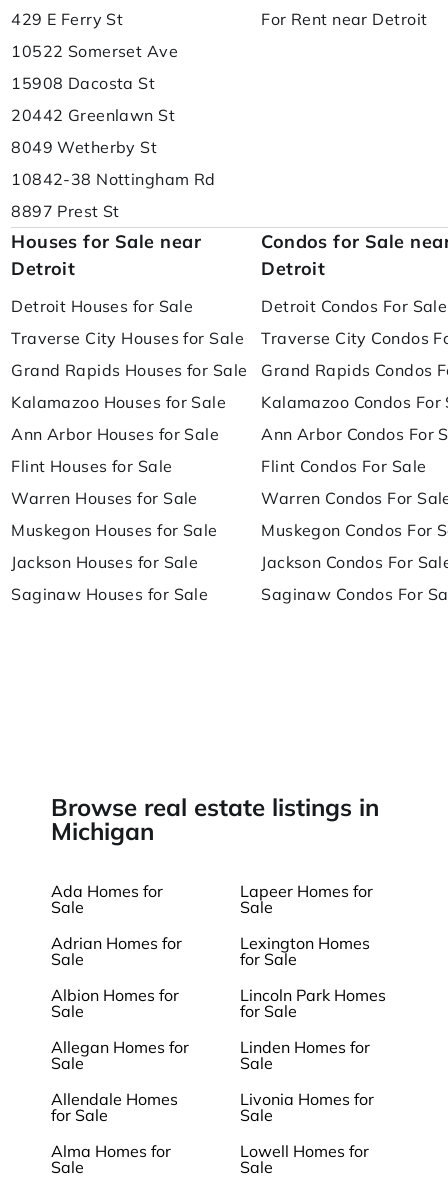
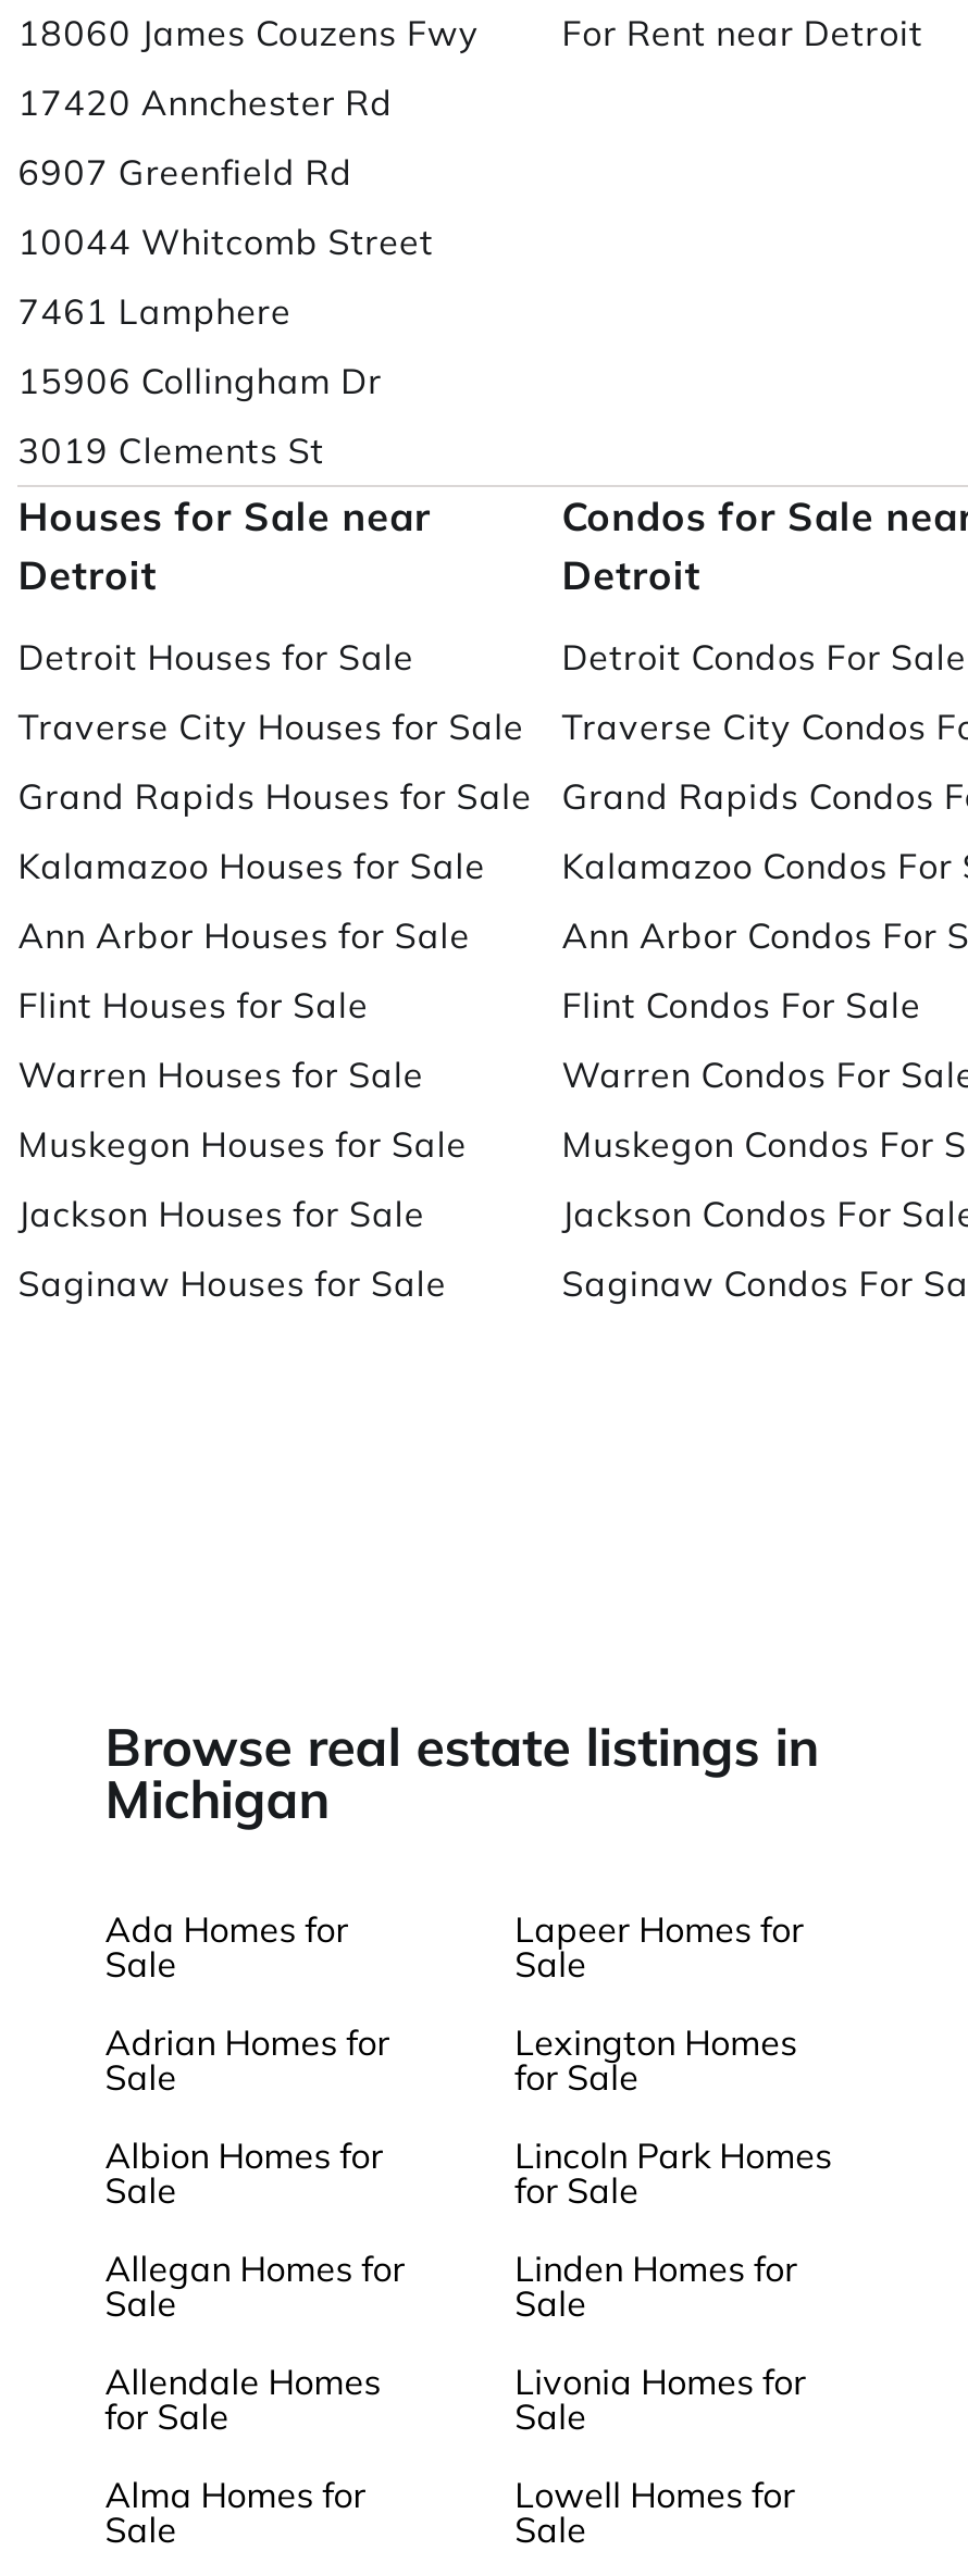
- 429 E Ferry St
+ 18060 James Couzens Fwy

- 10522 Somerset Ave
+ 17420 Annchester Rd

- 15908 Dacosta St
+ 6907 Greenfield Rd

- 20442 Greenlawn St
+ 10044 Whitcomb Street

- 8049 Wetherby St
+ 7461 Lamphere

- 10842-38 Nottingham Rd
+ 15906 Collingham Dr

- 8897 Prest St
+ 3019 Clements St
